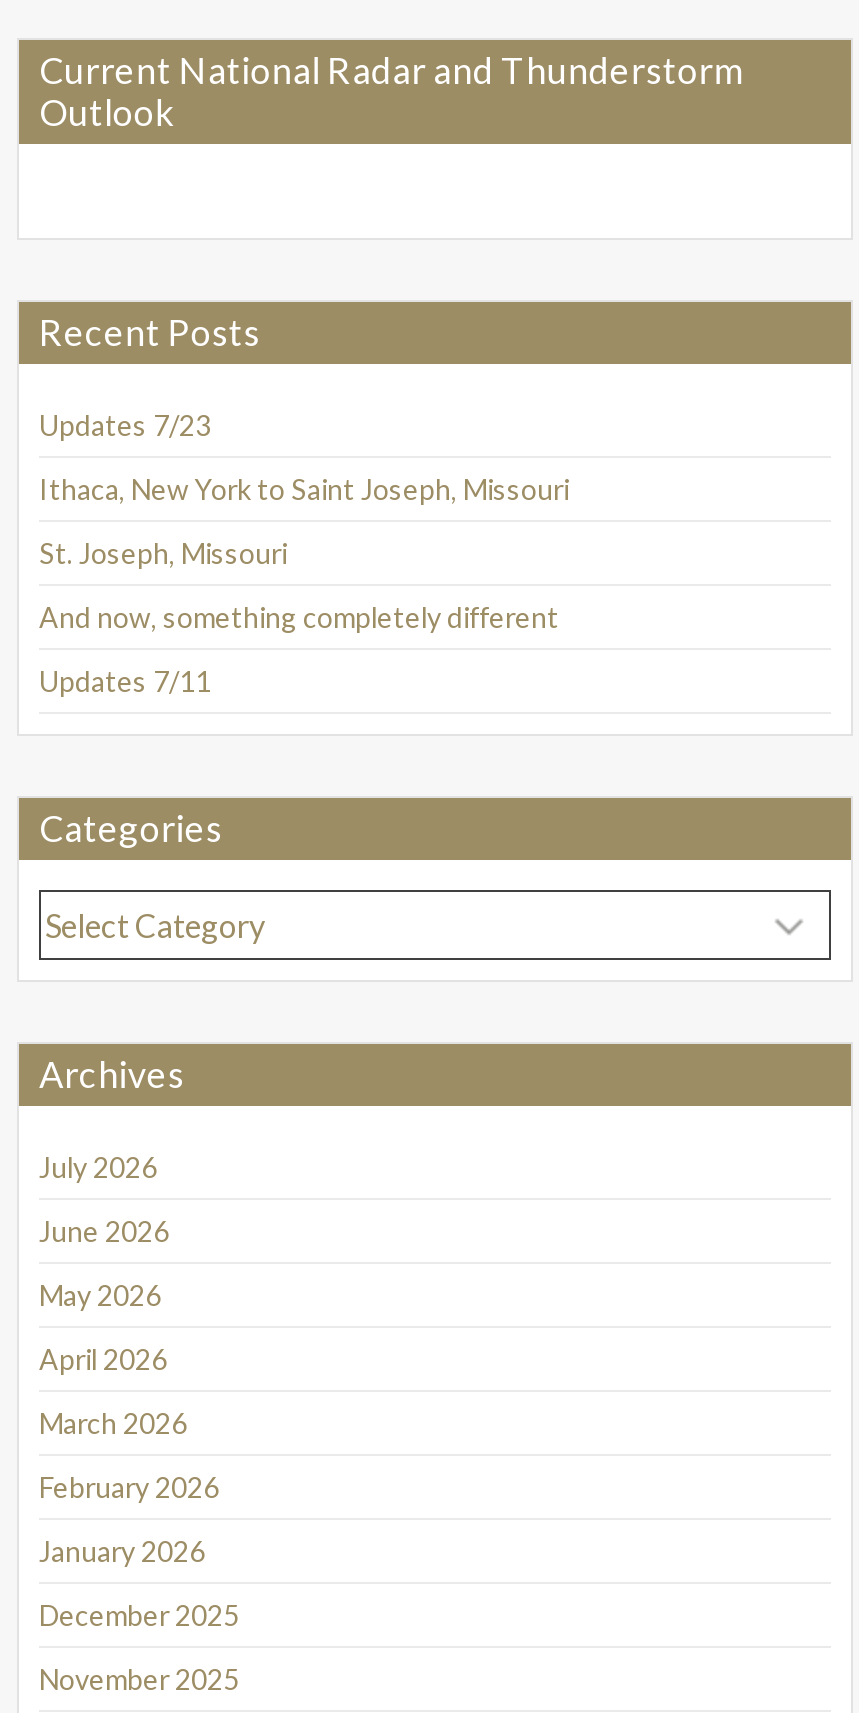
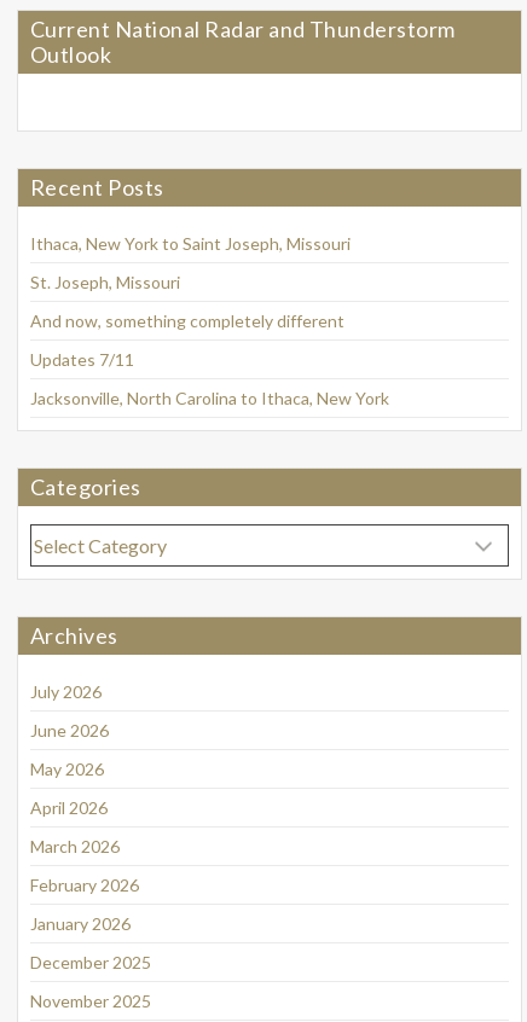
- Updates 7/23

moved up: Ithaca, New York to Saint Joseph, Missouri | St. Joseph, Missouri | And now, something completely different | Updates 7/11

+ Jacksonville, North Carolina to Ithaca, New York
